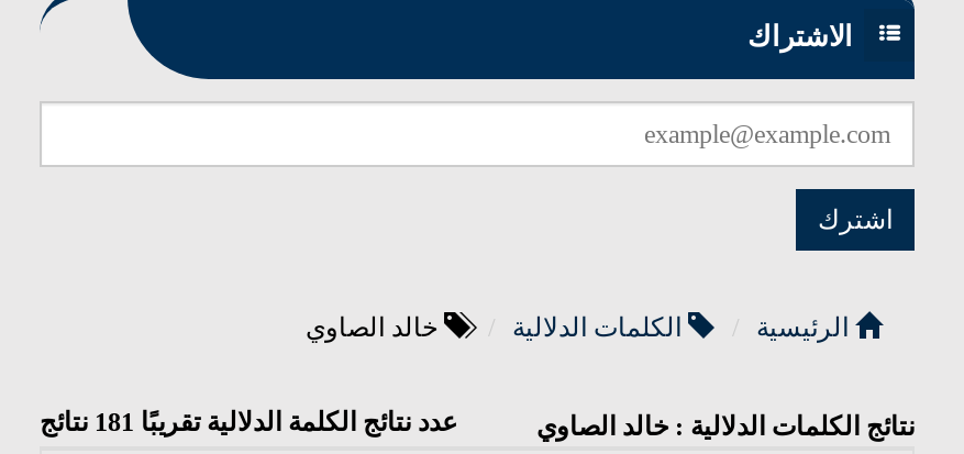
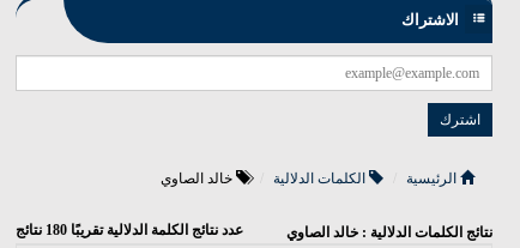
- عدد نتائج الكلمة الدلالية تقريبًا 181 نتائج
+ عدد نتائج الكلمة الدلالية تقريبًا 180 نتائج
